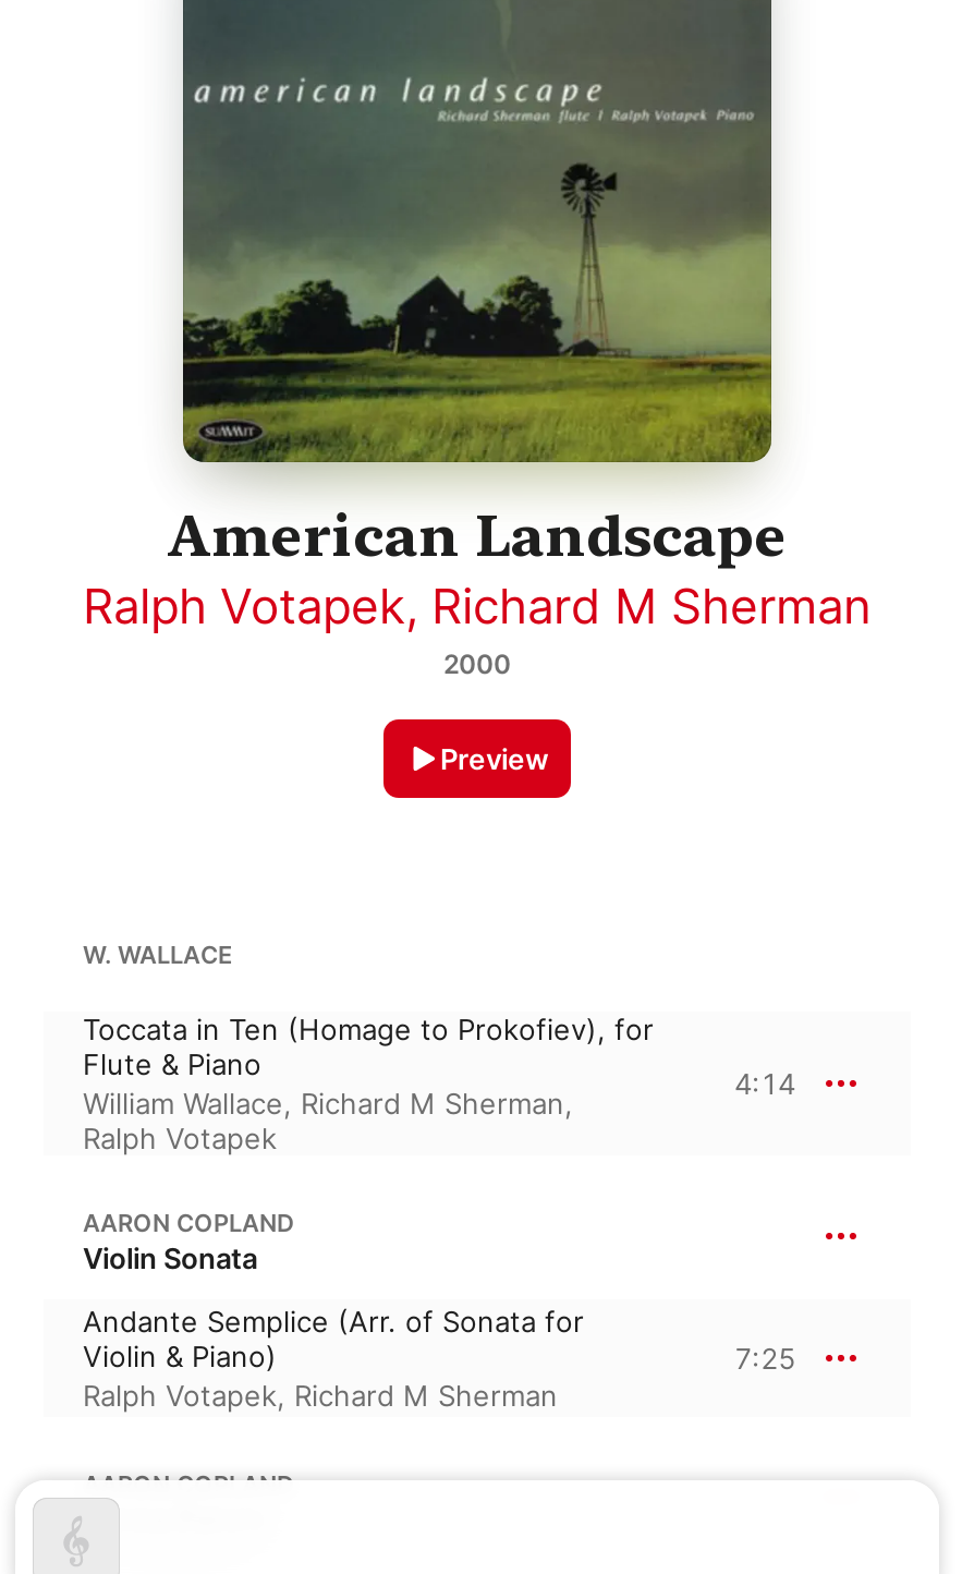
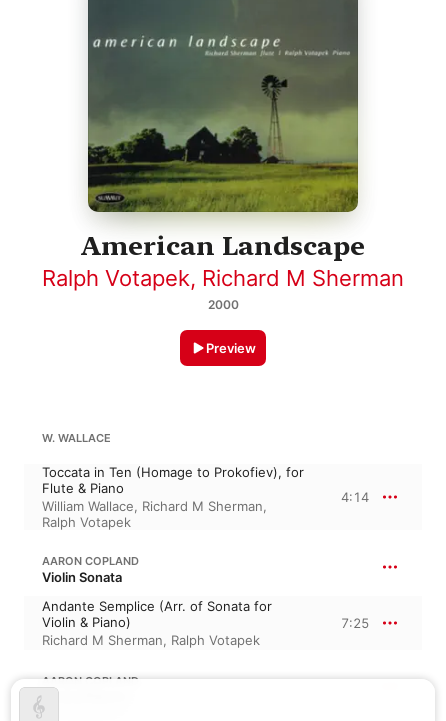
- Ralph Votapek, Richard M Sherman
+ Richard M Sherman, Ralph Votapek
